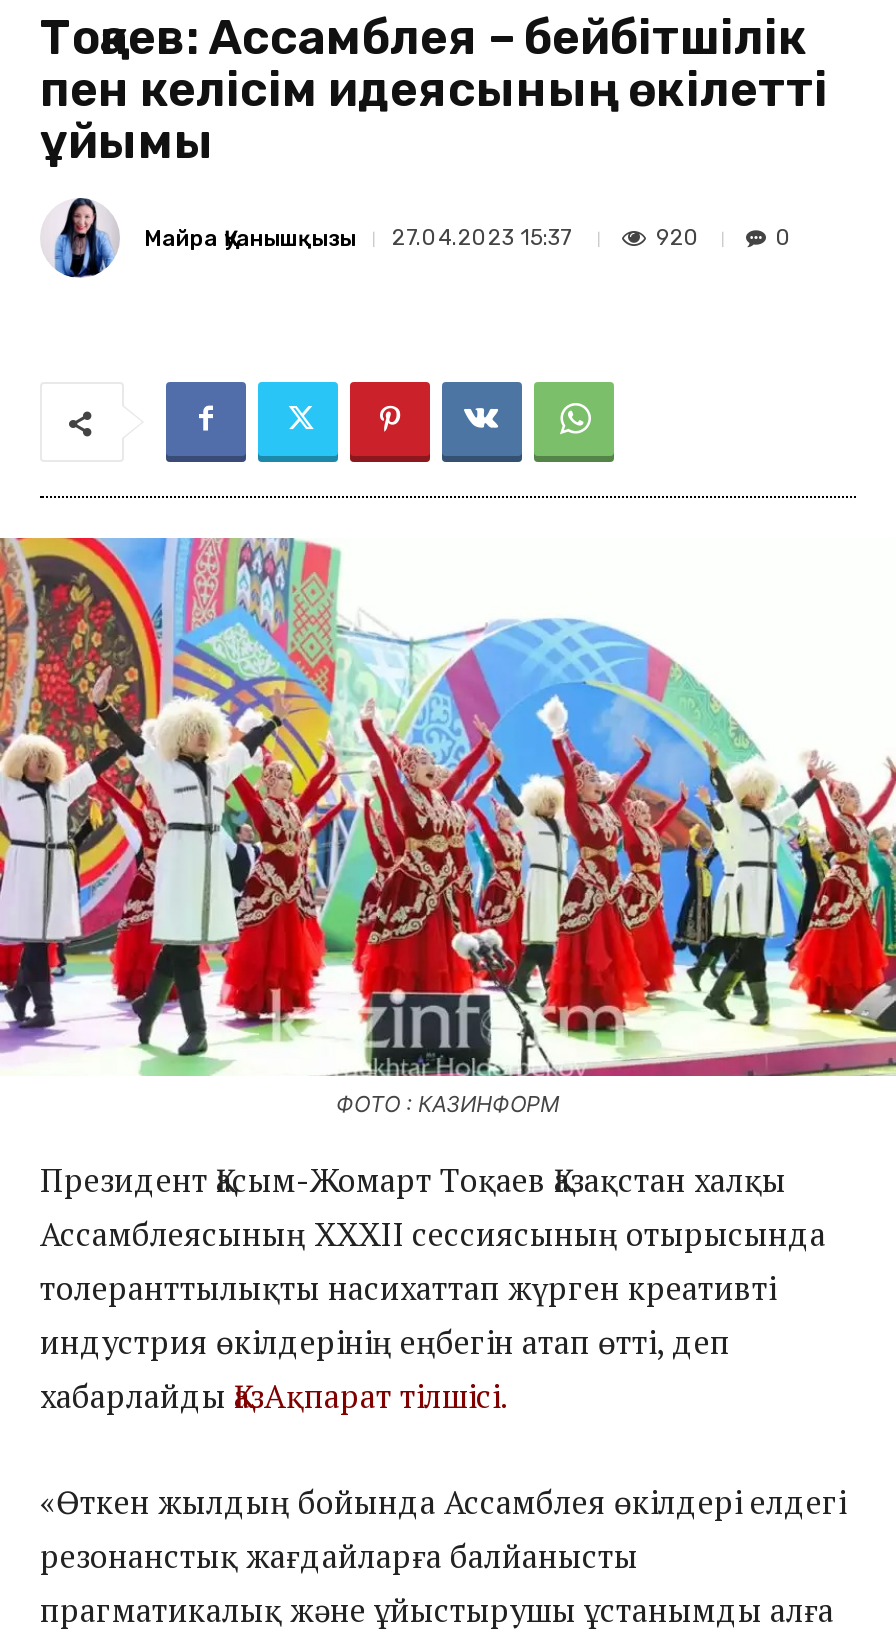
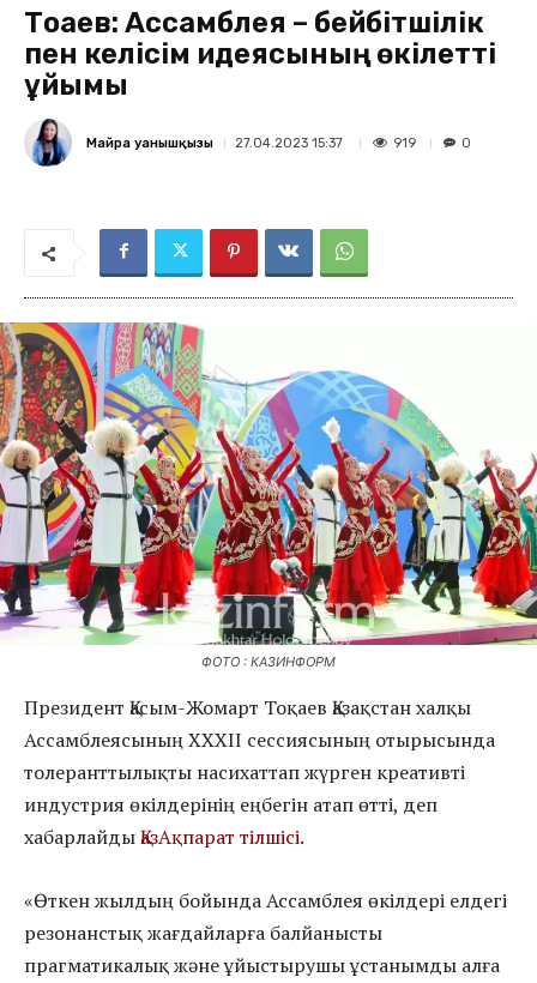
- 920
+ 919
